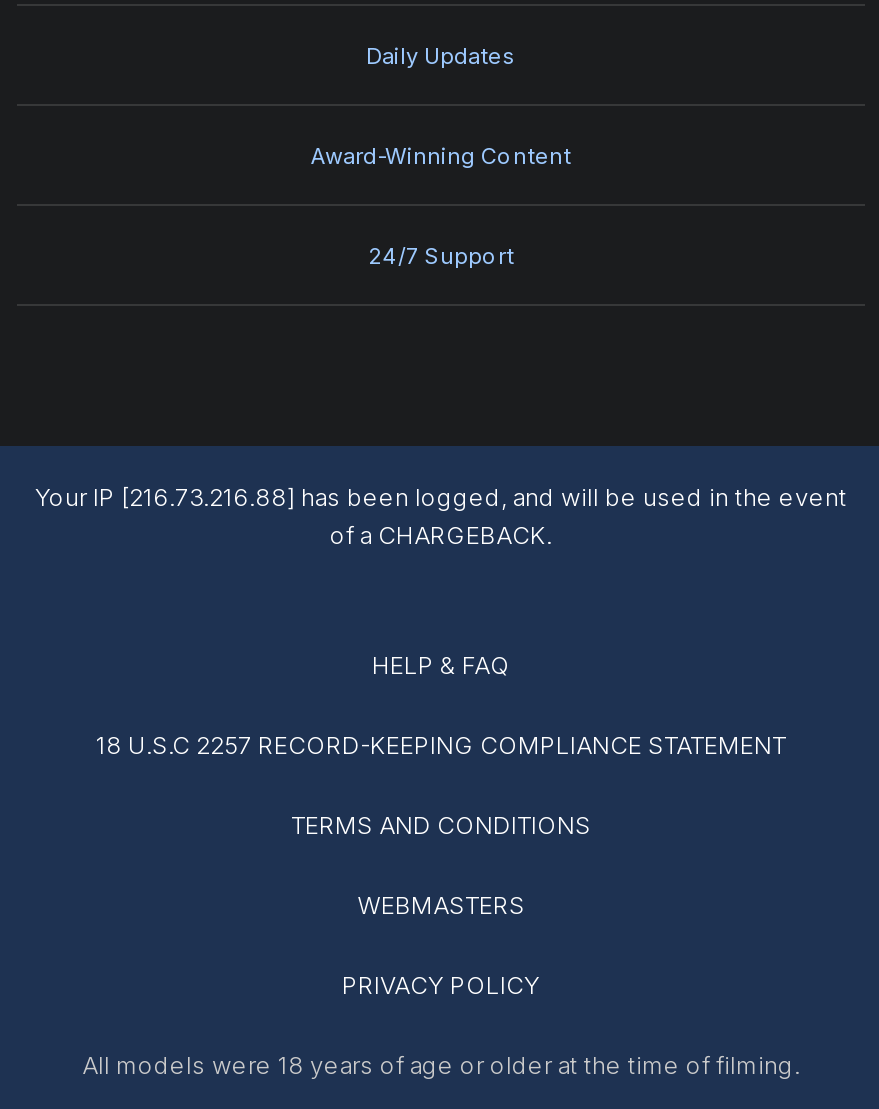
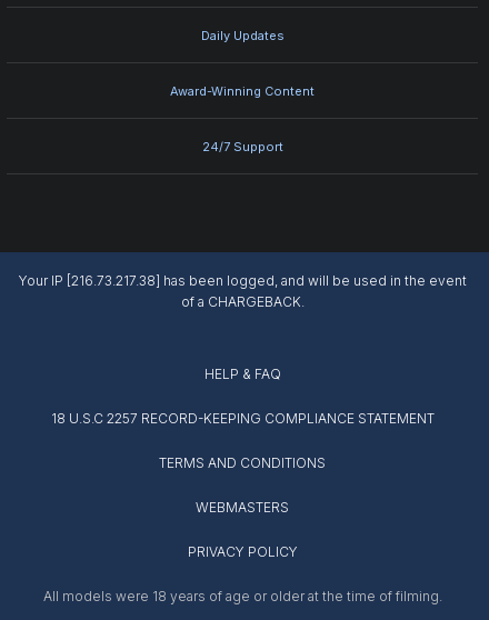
- Your IP [216.73.216.88] has been logged, and will be used in the event
+ Your IP [216.73.217.38] has been logged, and will be used in the event
